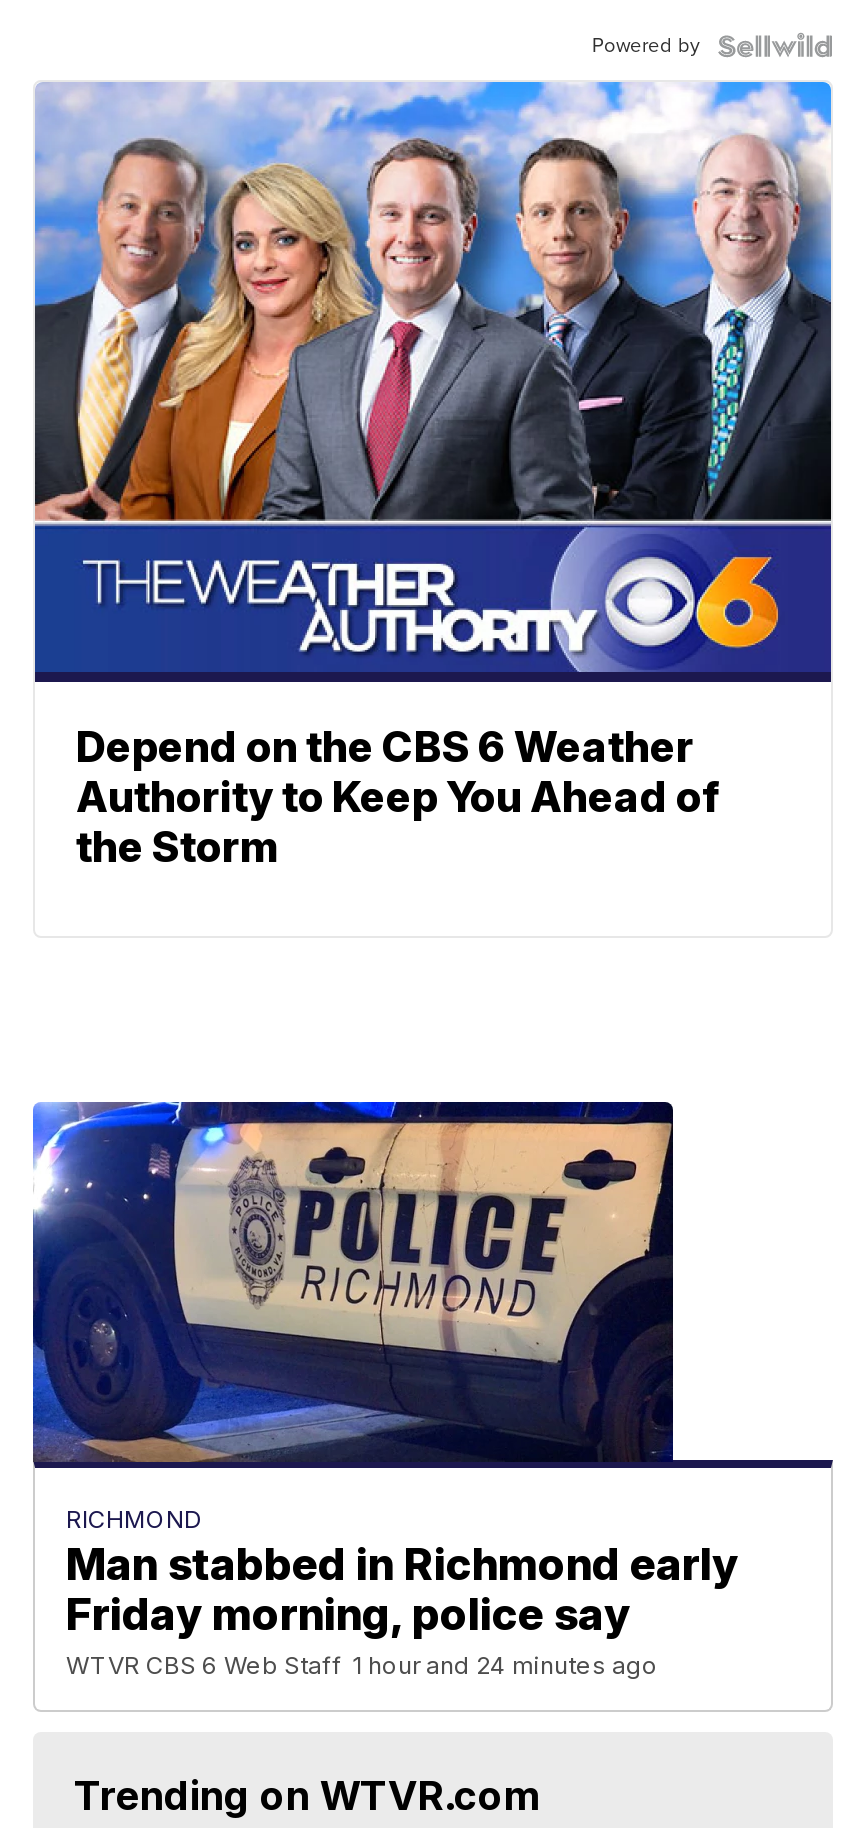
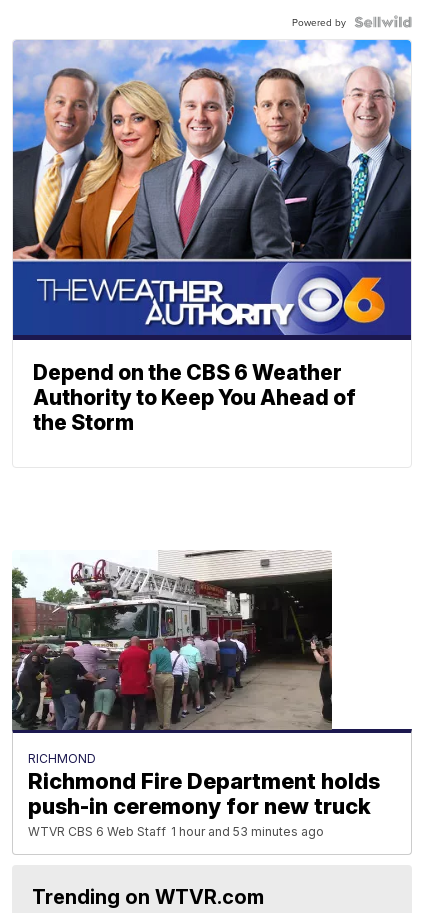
- [image]
- Man stabbed in Richmond early
- Friday morning, police say
- WTVR CBS 6 Web Staff 1 hour and 24 minutes ago
+ [image]
+ Richmond Fire Department holds
+ push-in ceremony for new truck
+ WTVR CBS 6 Web Staff 1 hour and 53 minutes ago
